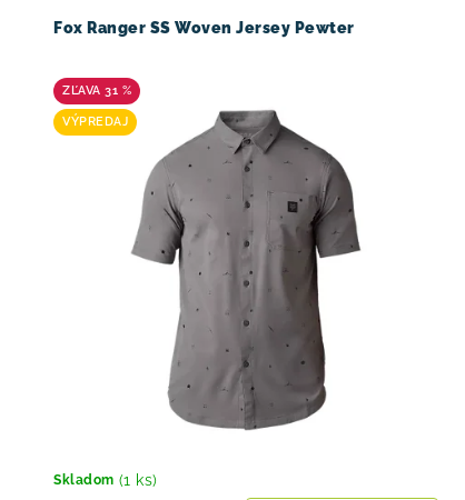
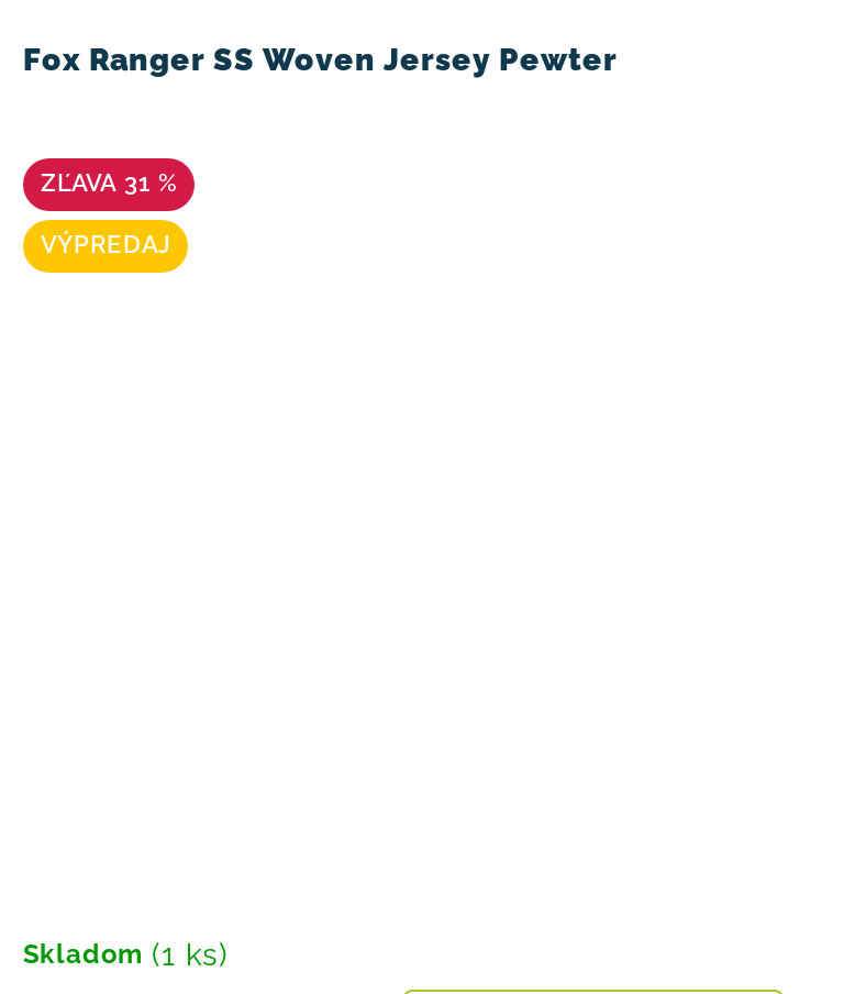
- [image]
